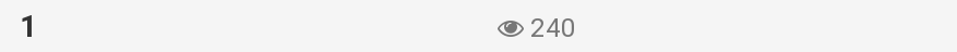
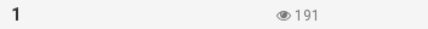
- 240
+ 191
